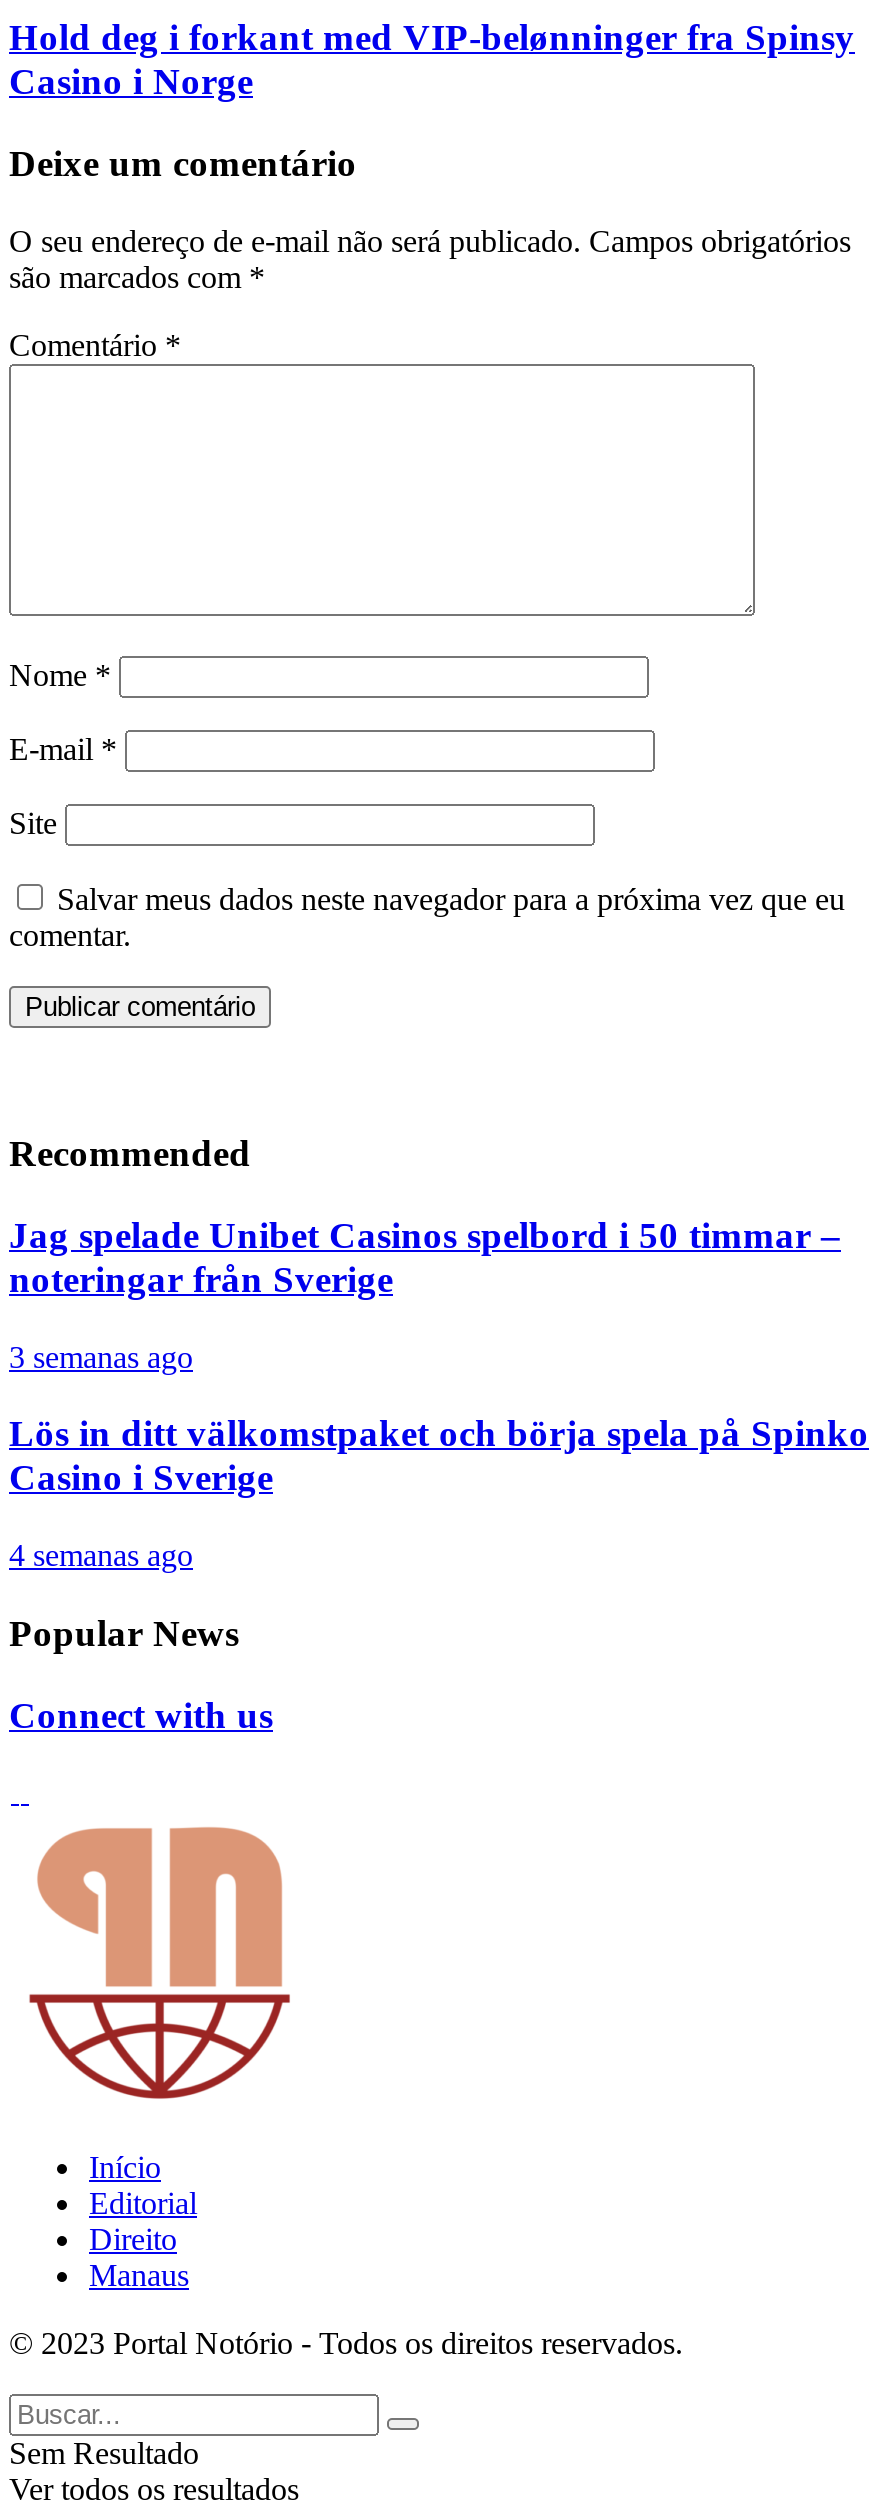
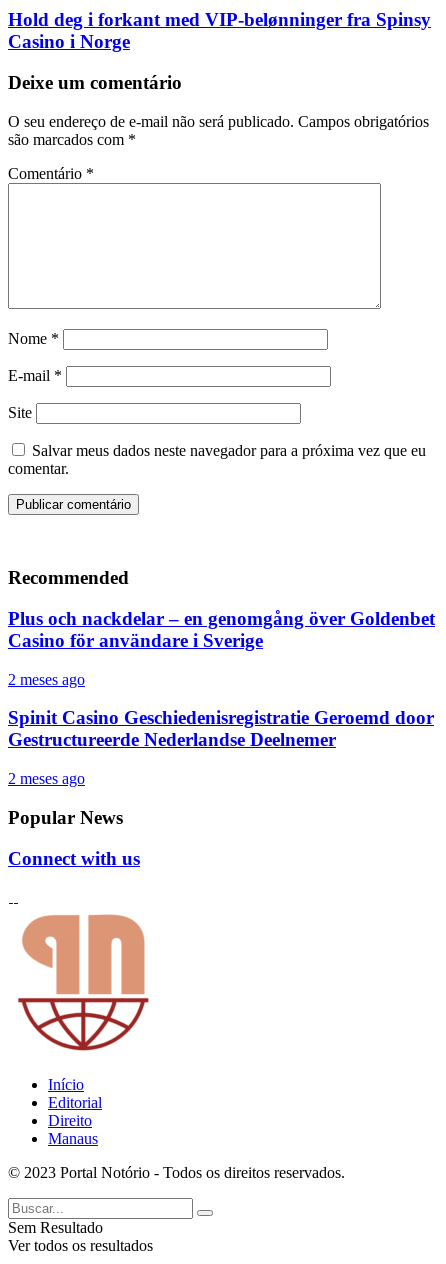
- Jag spelade Unibet Casinos spelbord i 50 timmar –
- noteringar från Sverige
+ Plus och nackdelar – en genomgång över Goldenbet
+ Casino för användare i Sverige

- 3 semanas ago
+ 2 meses ago

- Lös in ditt välkomstpaket och börja spela på Spinko
- Casino i Sverige
+ Spinit Casino Geschiedenisregistratie Geroemd door
+ Gestructureerde Nederlandse Deelnemer

- 4 semanas ago
+ 2 meses ago
